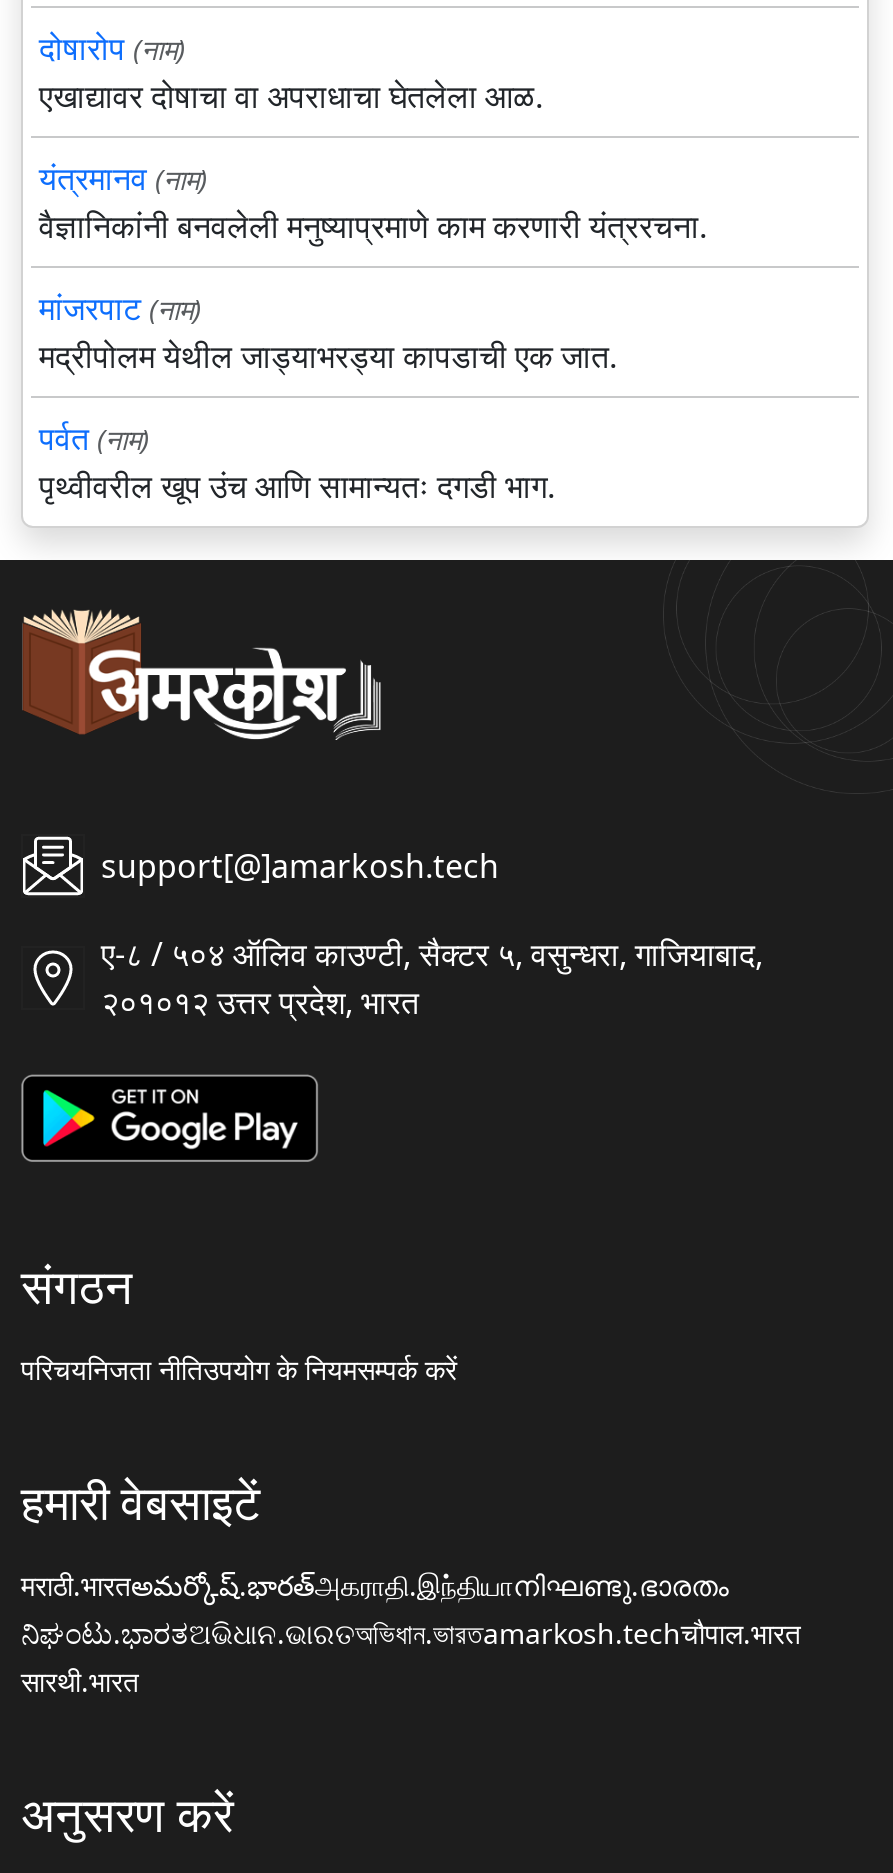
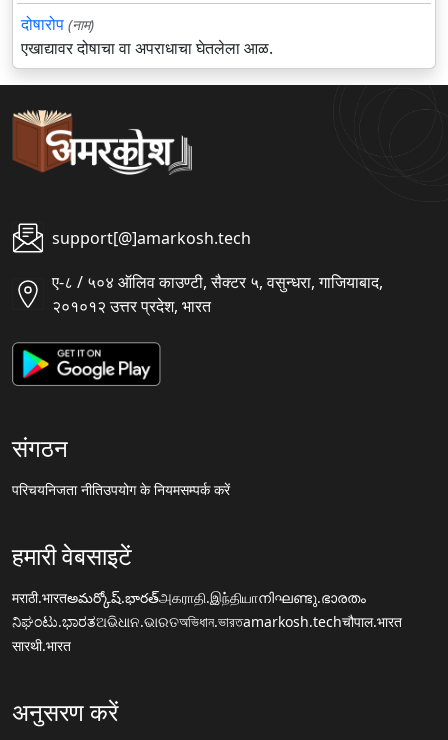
- यंत्रमानव (नाम)
- वैज्ञानिकांनी बनवलेली मनुष्याप्रमाणे काम करणारी यंत्ररचना.
- मांजरपाट (नाम)
- मद्रीपोलम येथील जाड्याभरड्या कापडाची एक जात.
- पर्वत (नाम)
- पृथ्वीवरील खूप उंच आणि सामान्यतः दगडी भाग.
